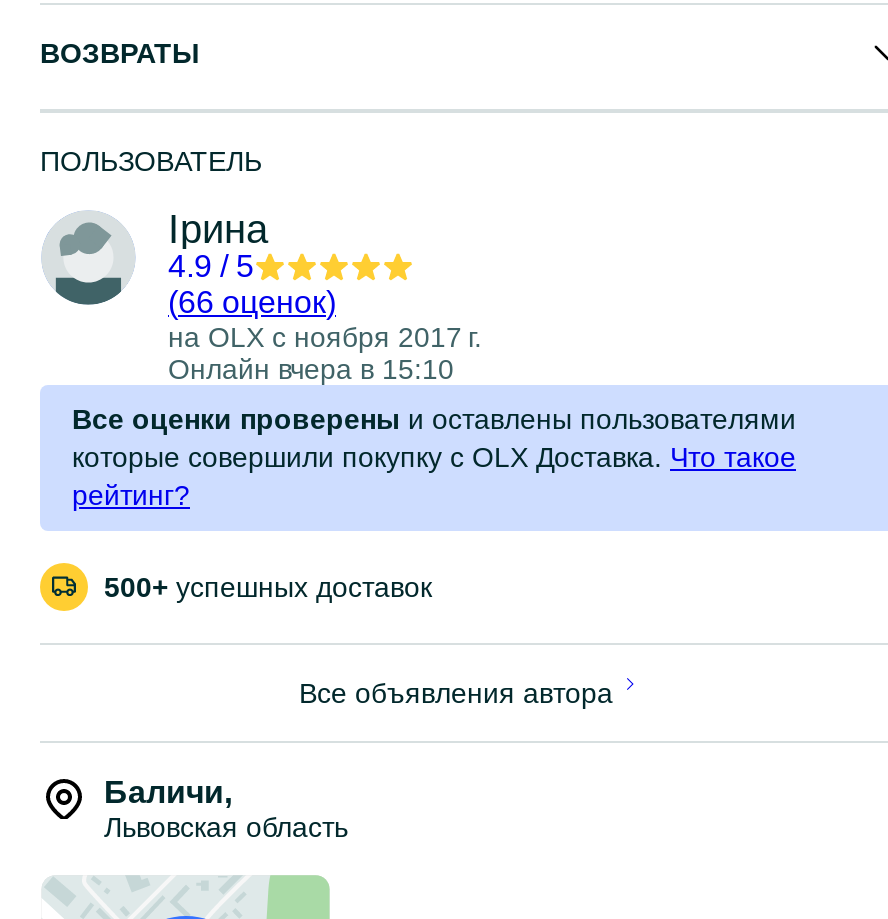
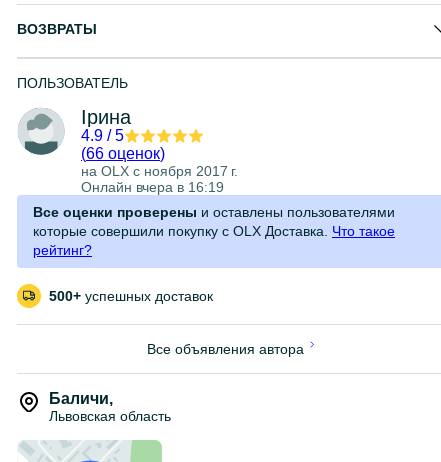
- Онлайн вчера в 15:10
+ Онлайн вчера в 16:19
